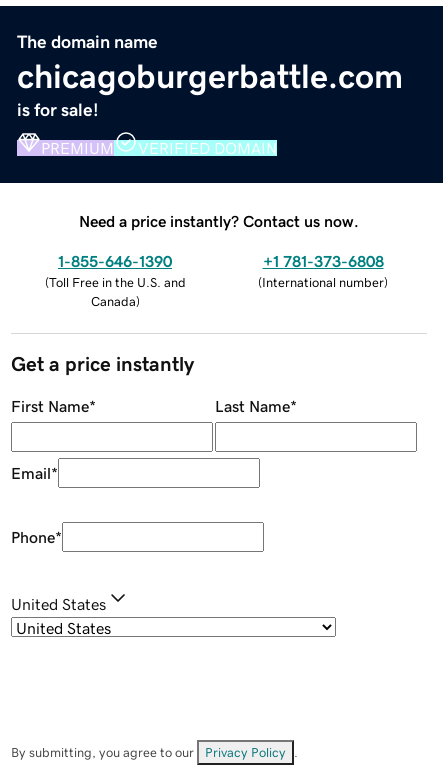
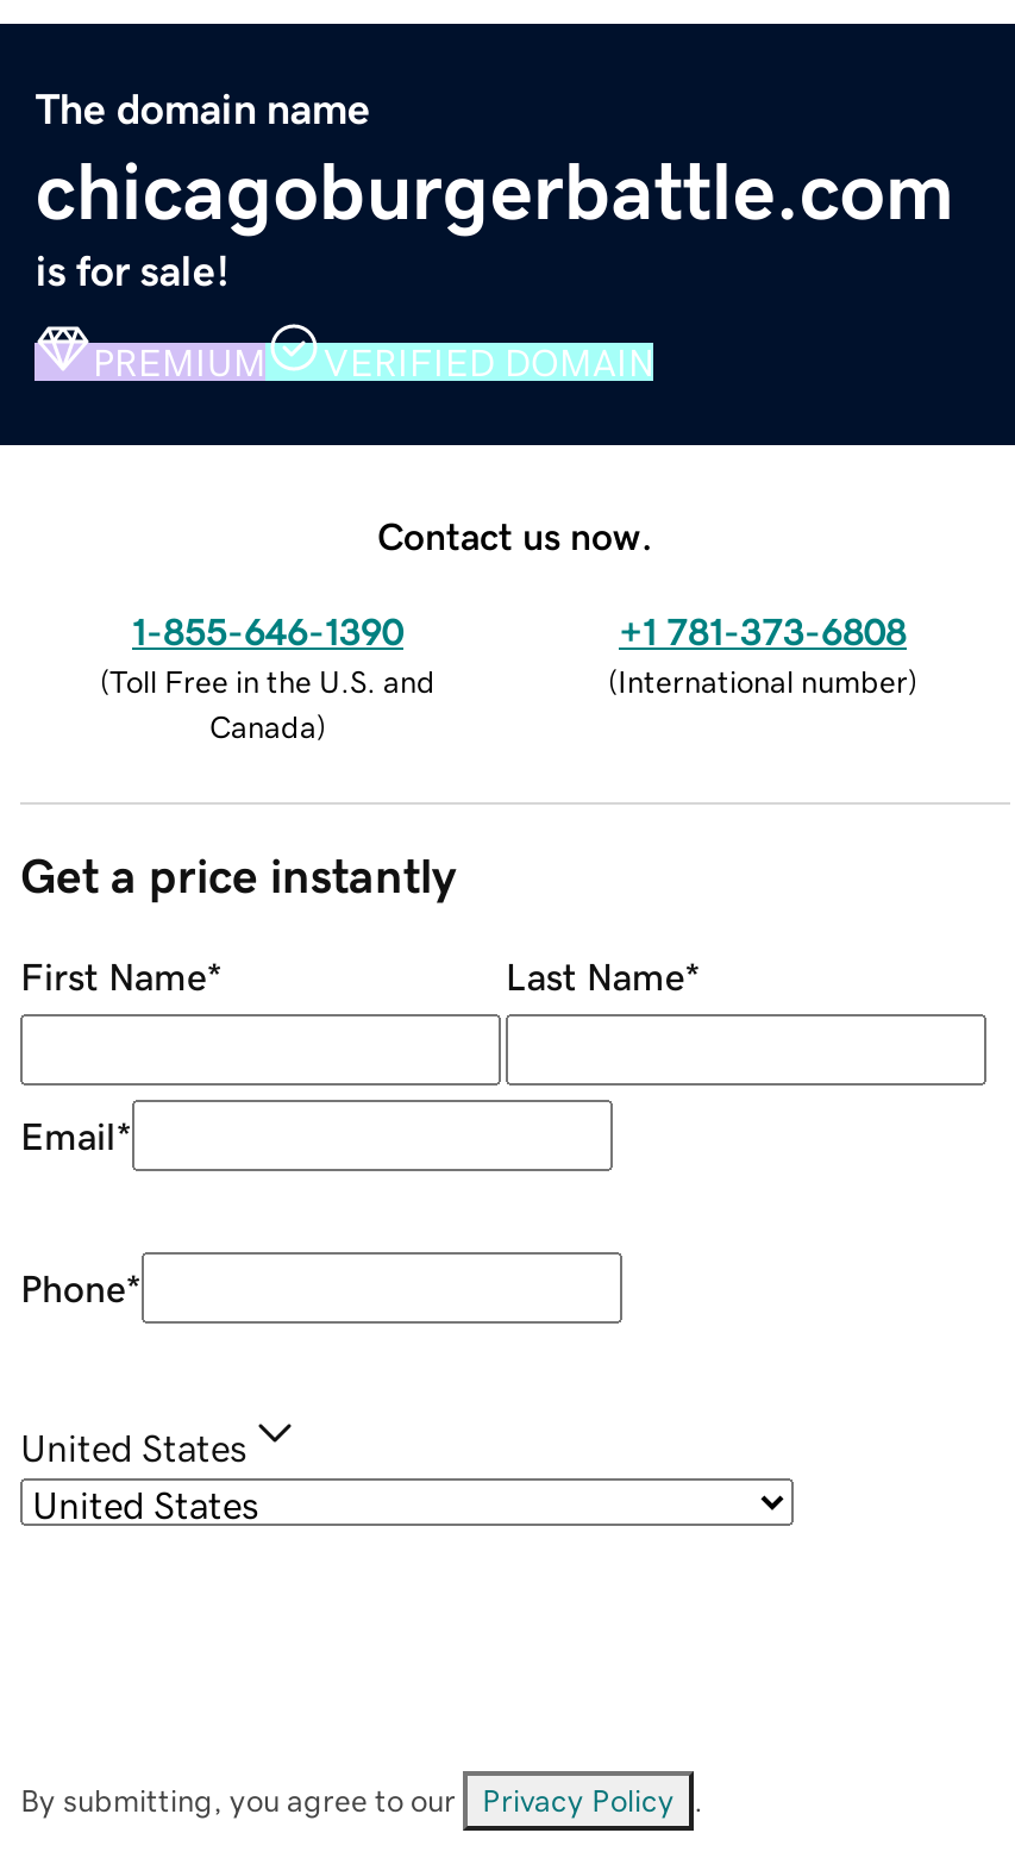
- Need a price instantly? Contact us now.
+ Contact us now.
